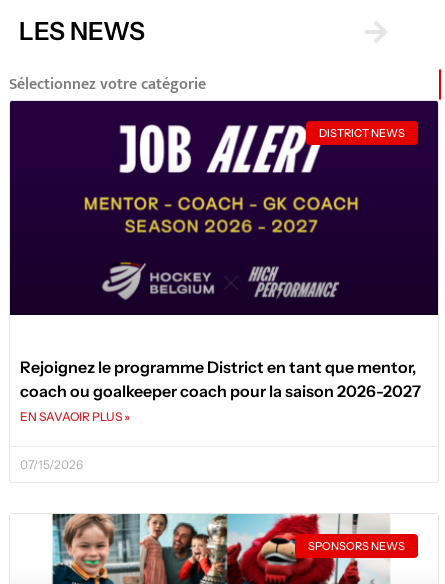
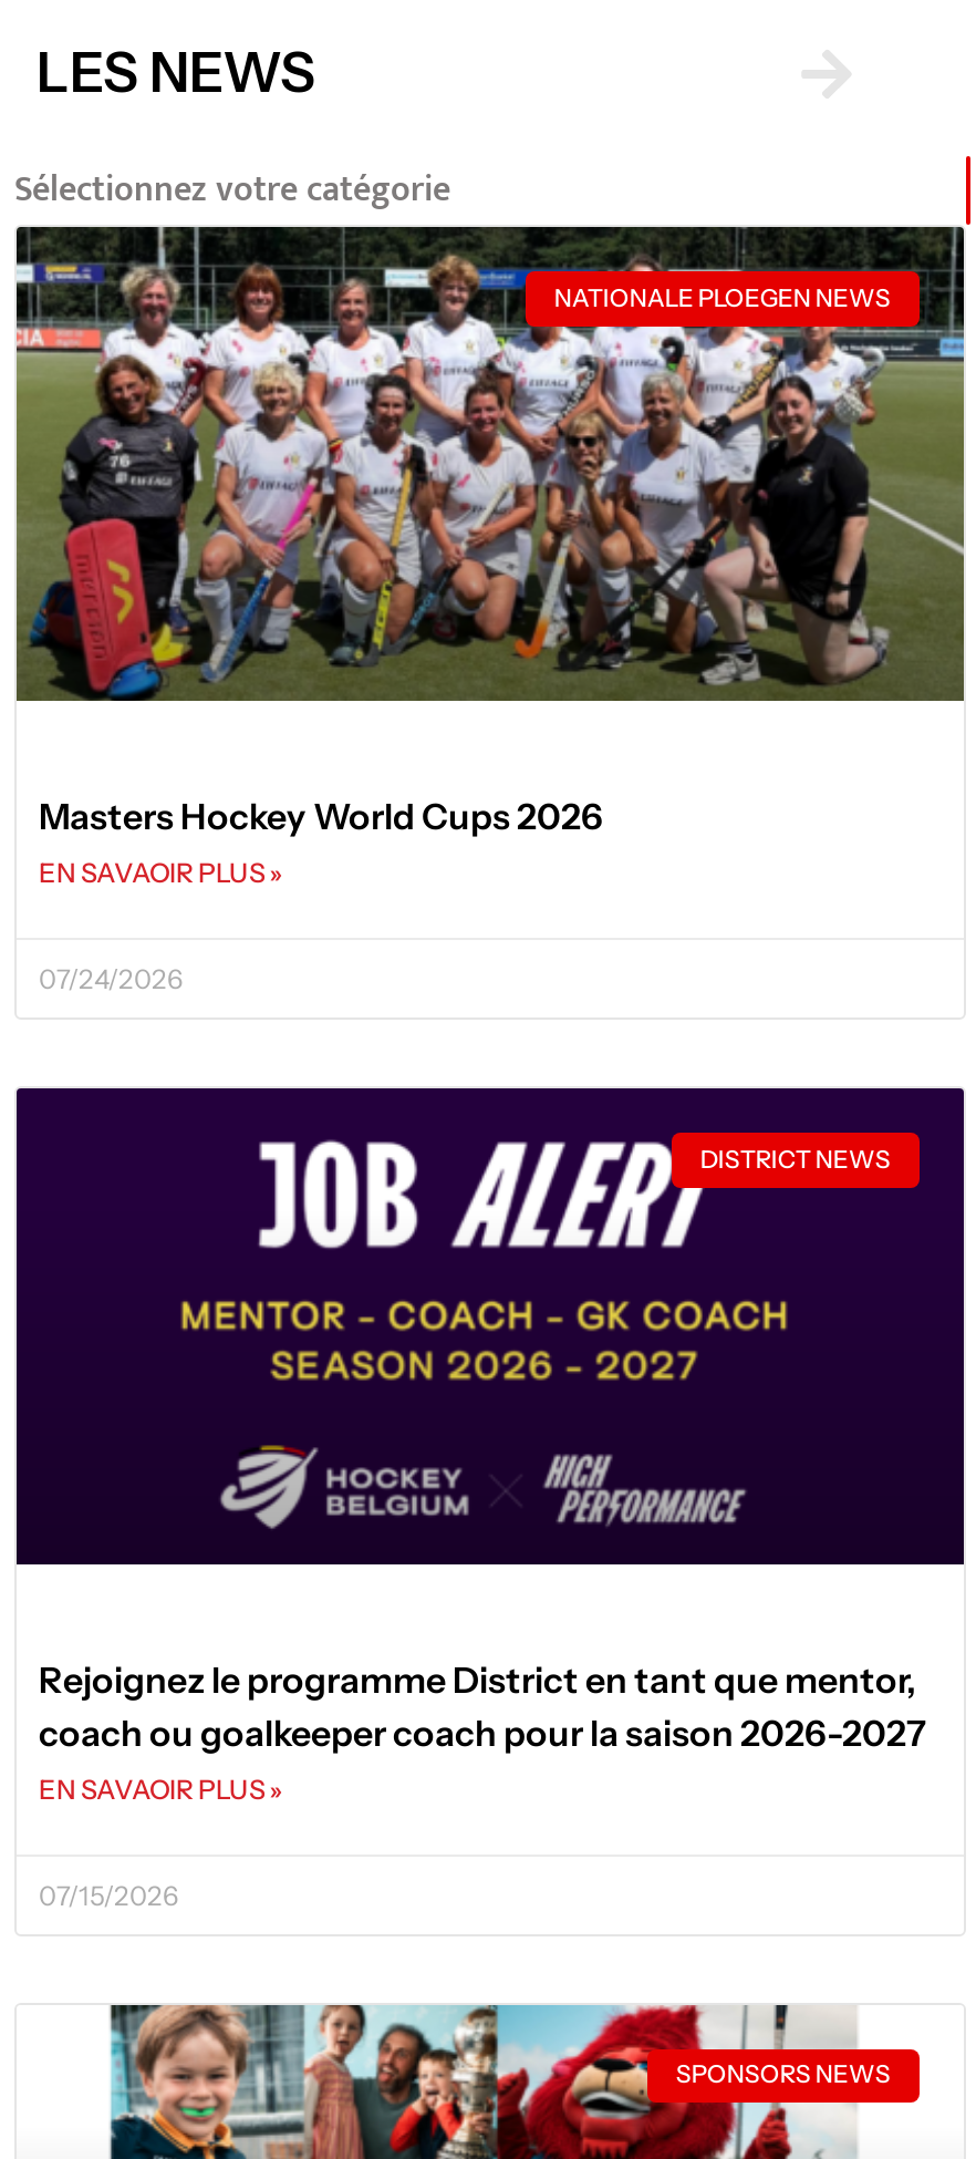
+ [image]
+ NATIONALE PLOEGEN NEWS

+ Masters Hockey World Cups 2026
+ EN SAVAOIR PLUS »
+ 07/24/2026
